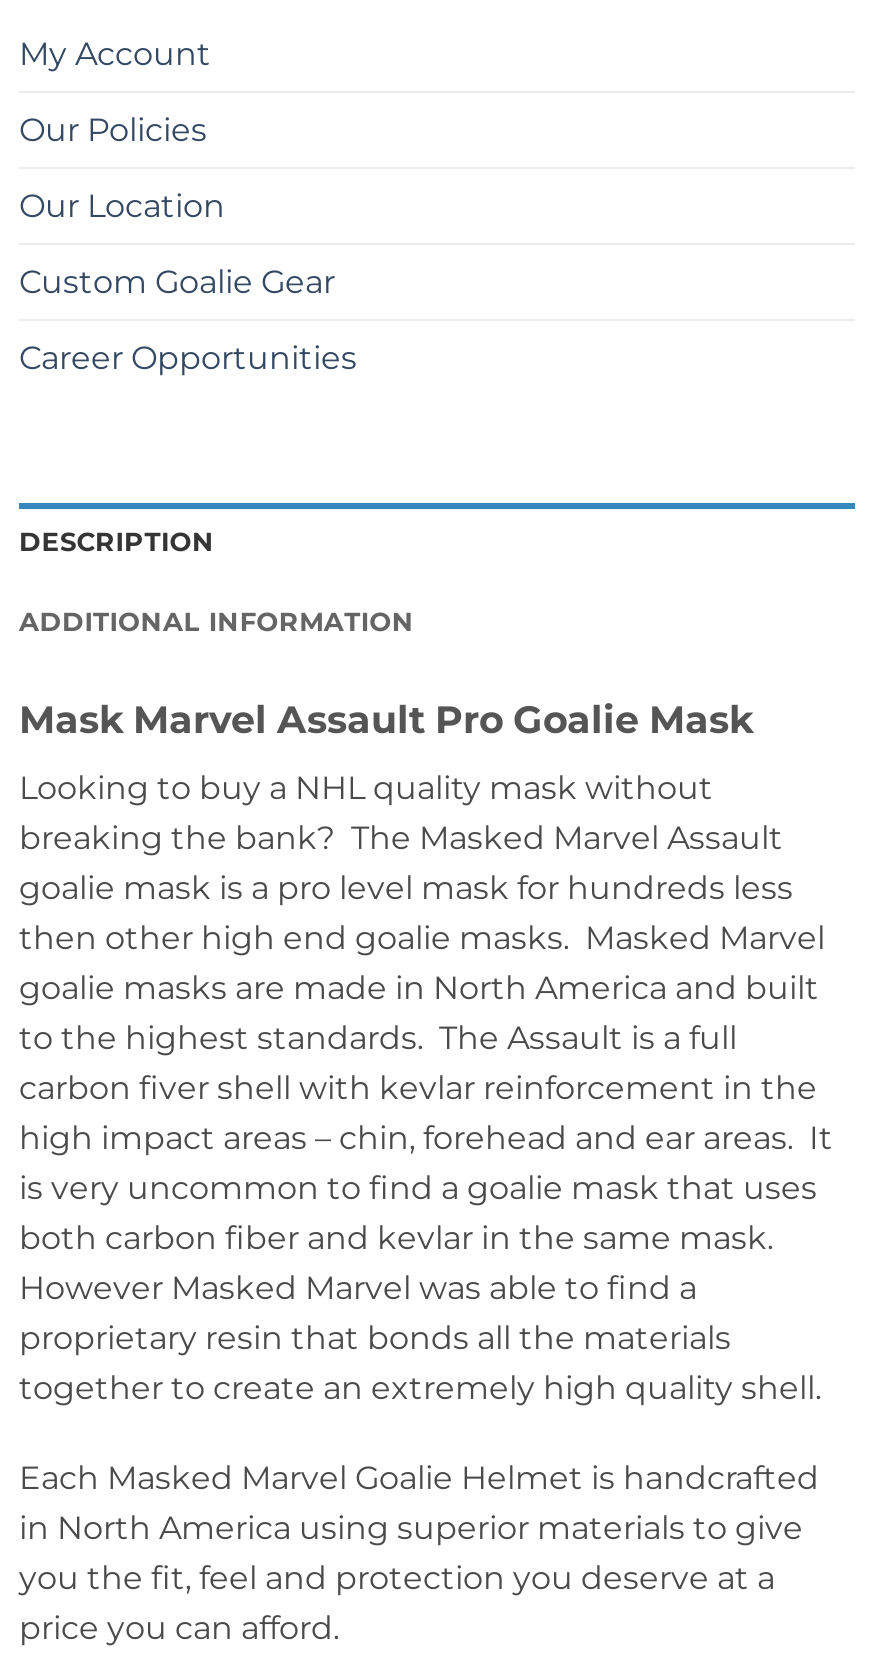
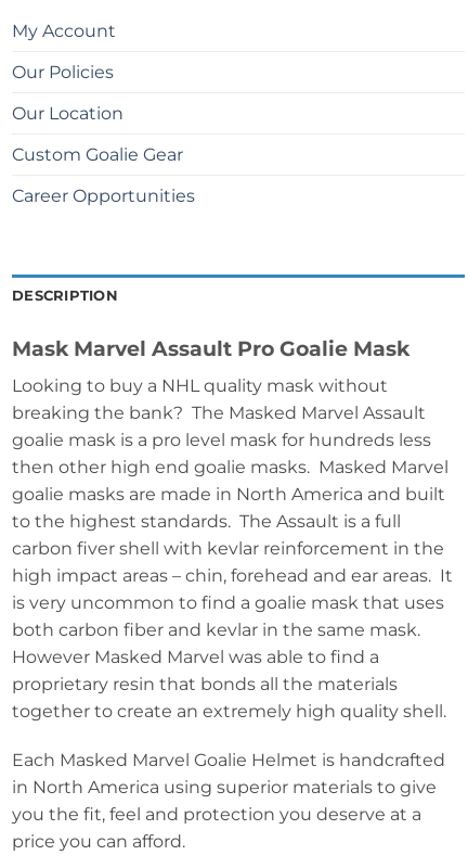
- ADDITIONAL INFORMATION
